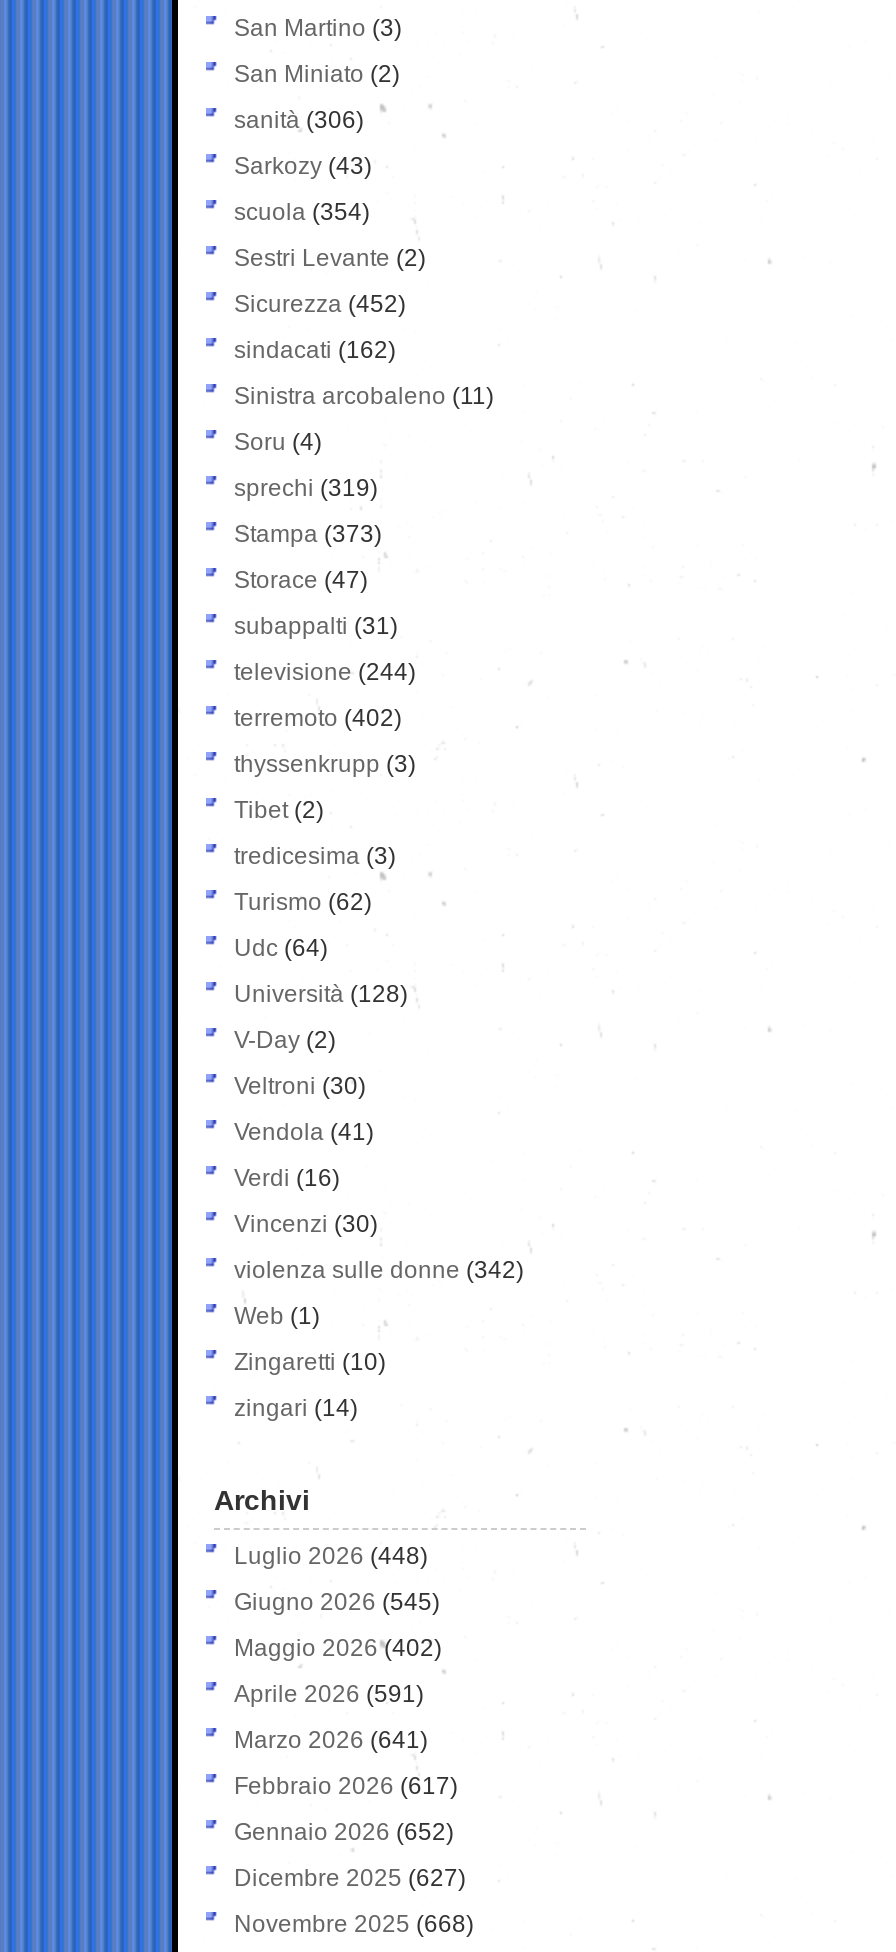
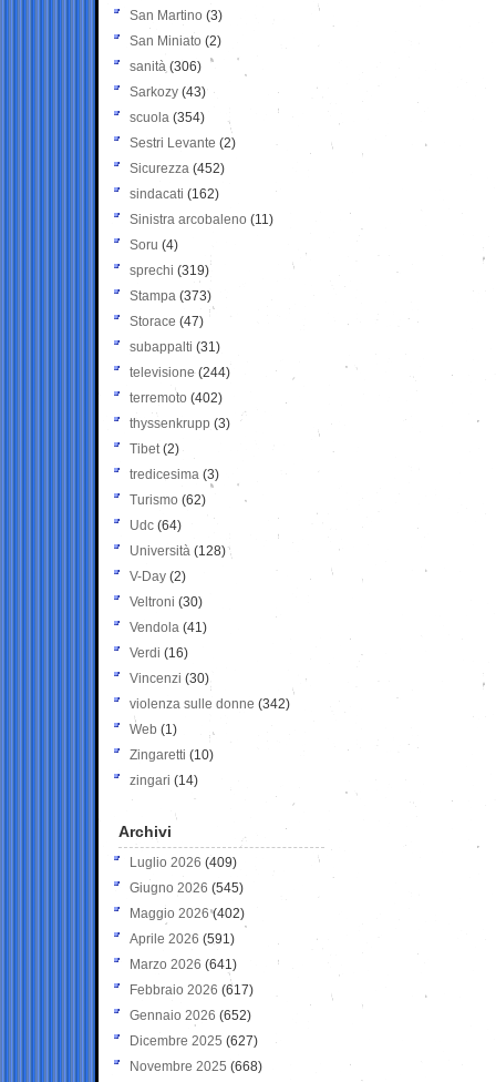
- Luglio 2026 (448)
+ Luglio 2026 (409)
